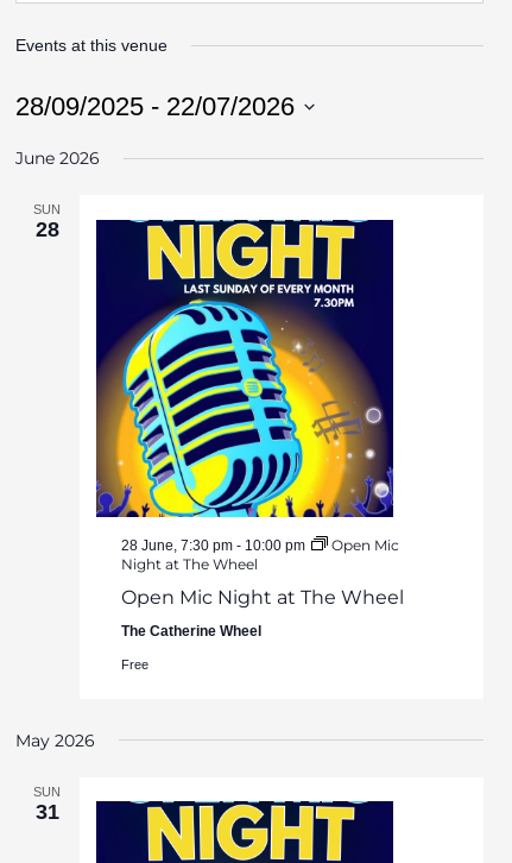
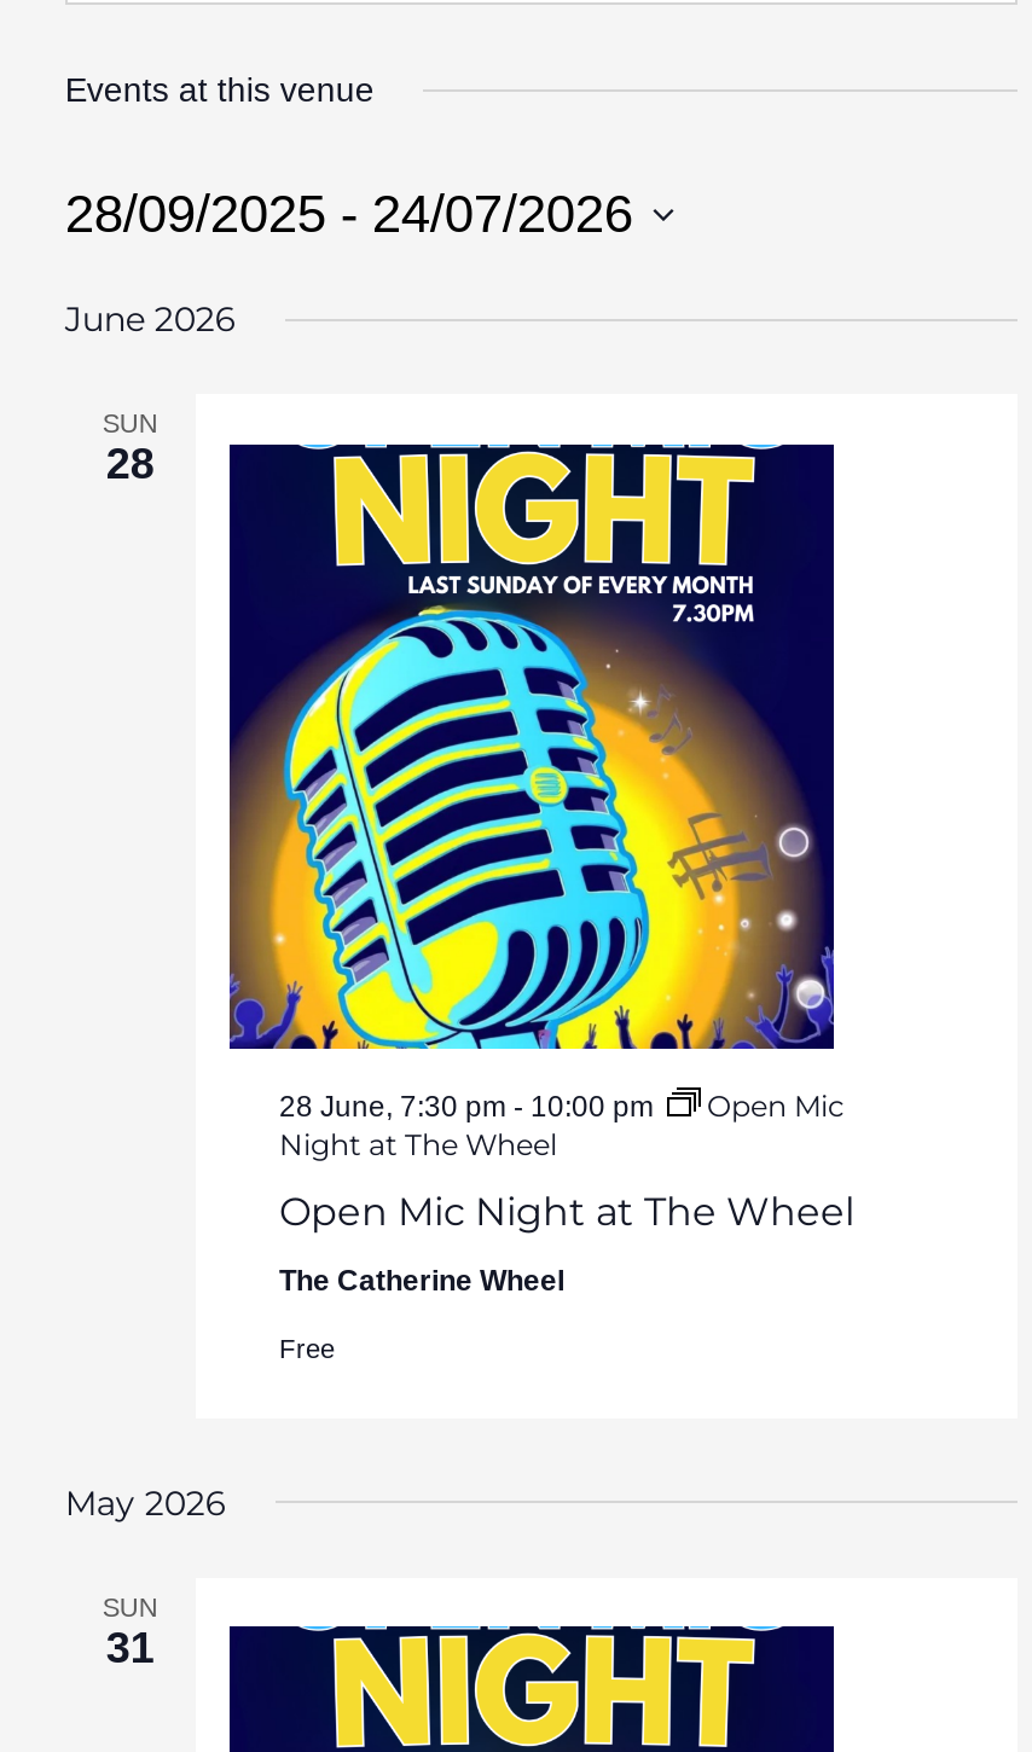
- 28/09/2025 - 22/07/2026
+ 28/09/2025 - 24/07/2026
